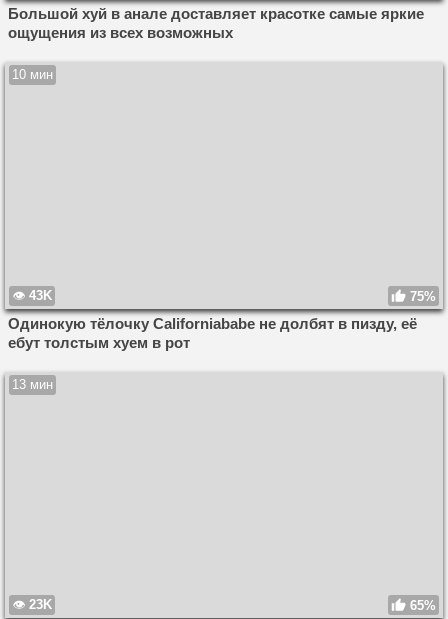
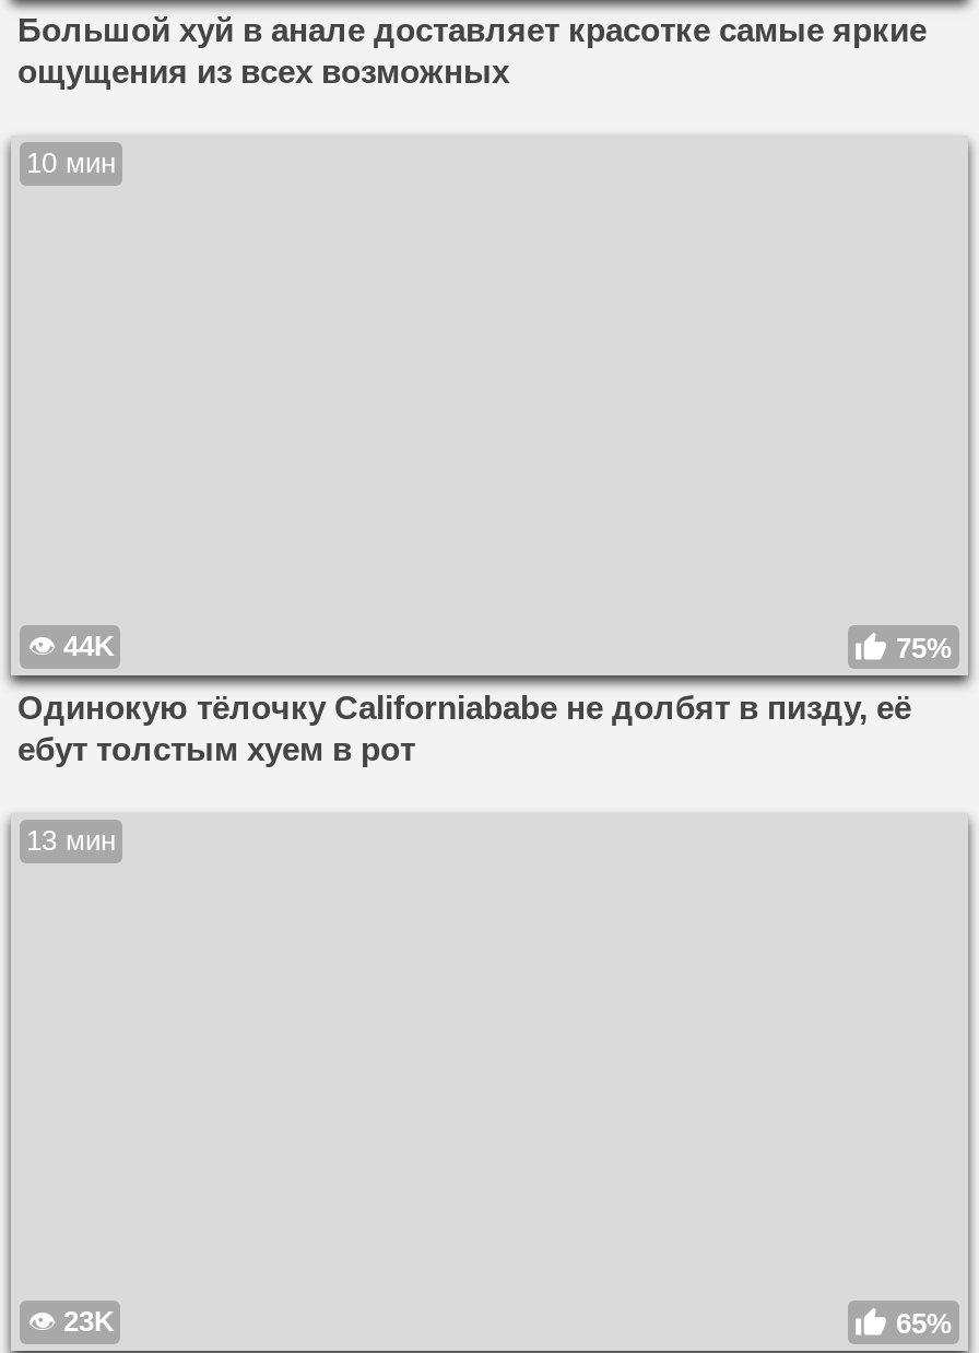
- 43K
+ 44K
